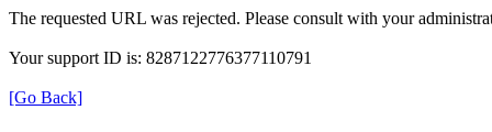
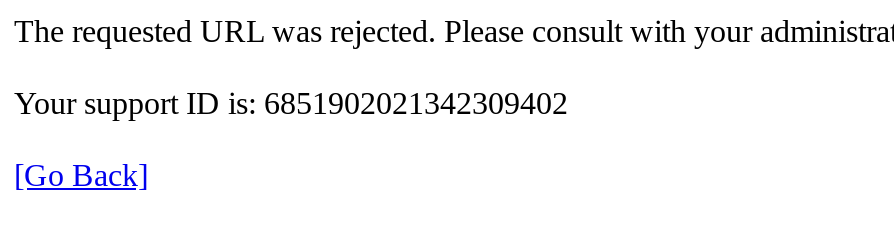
- Your support ID is: 8287122776377110791
+ Your support ID is: 6851902021342309402
